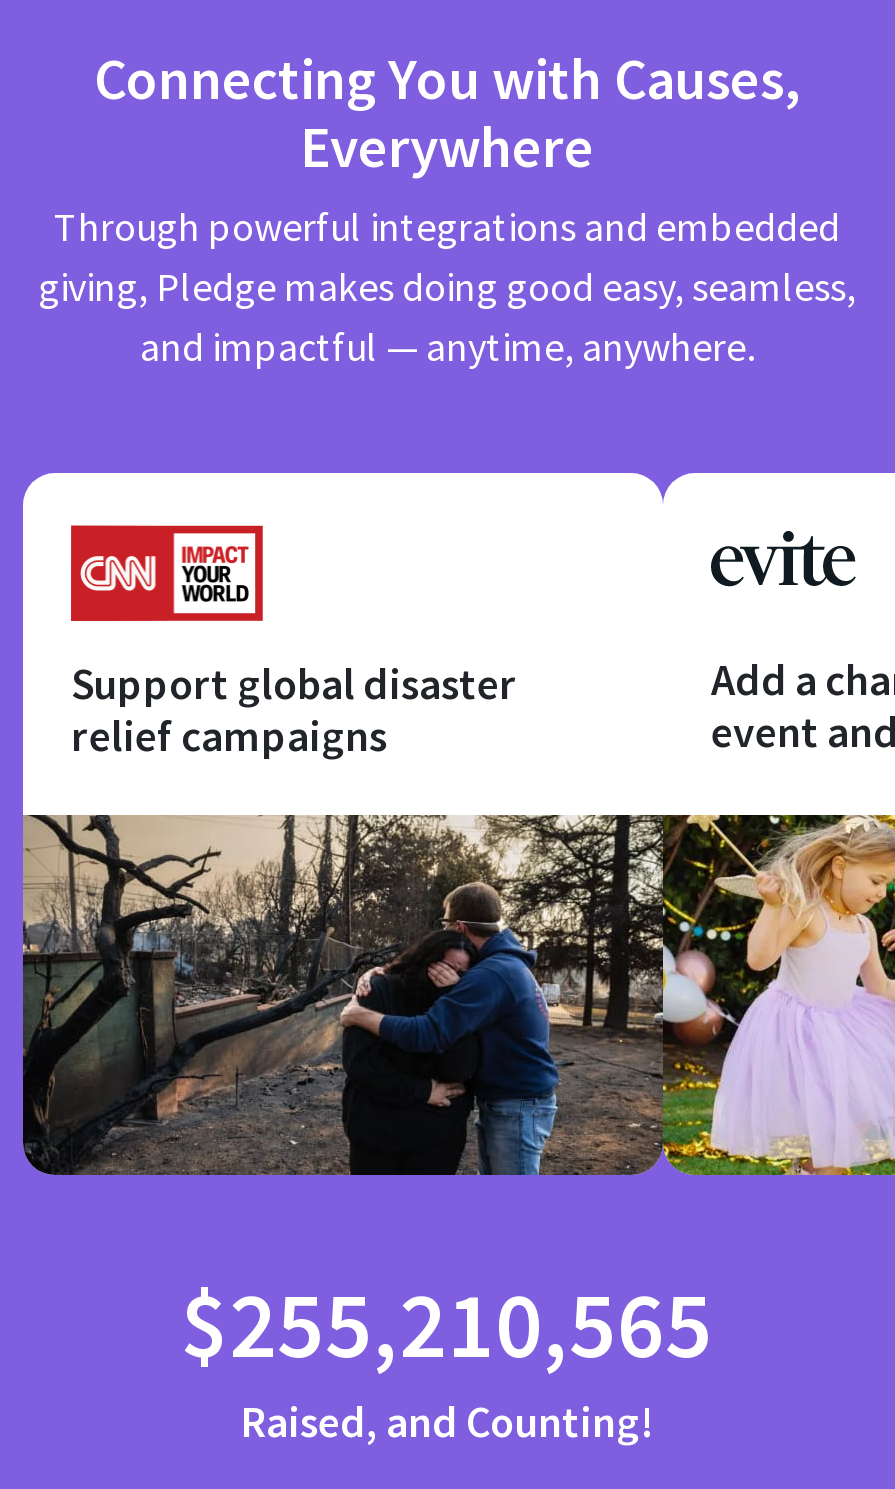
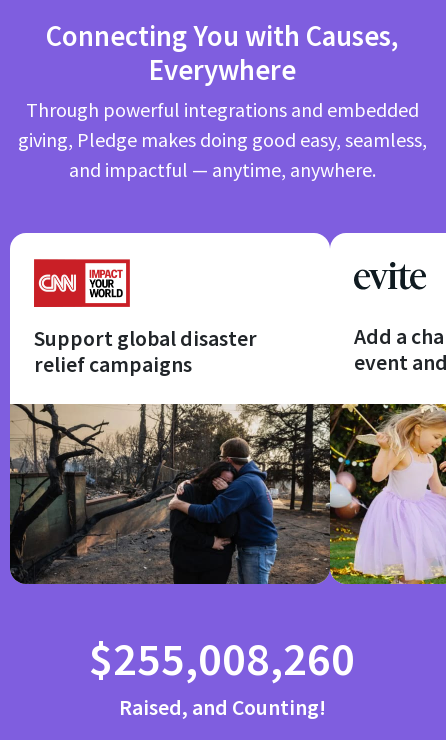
- $255,210,565
+ $255,008,260
